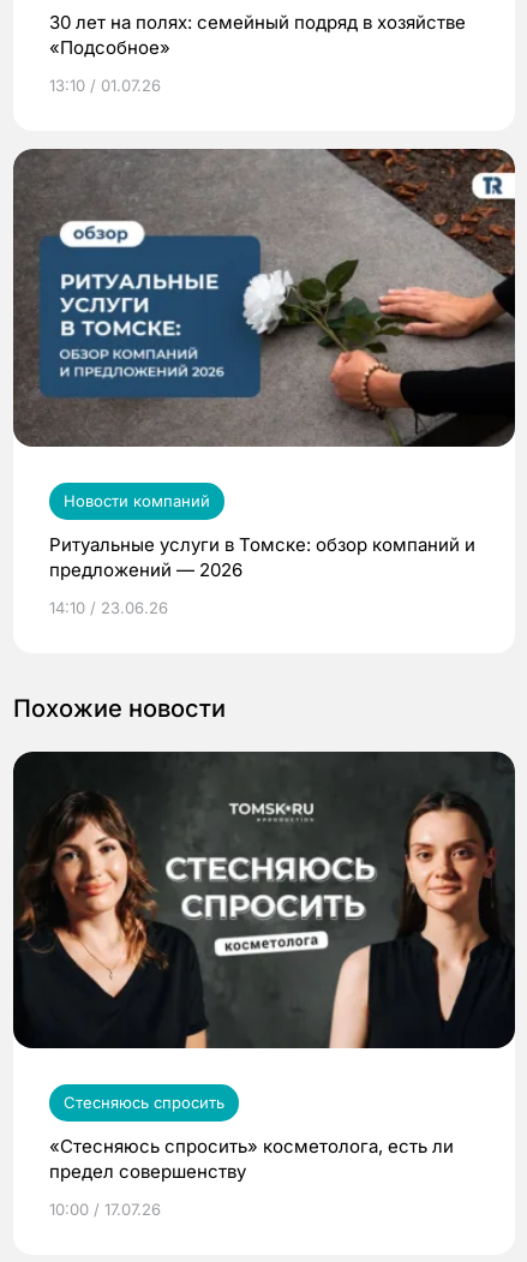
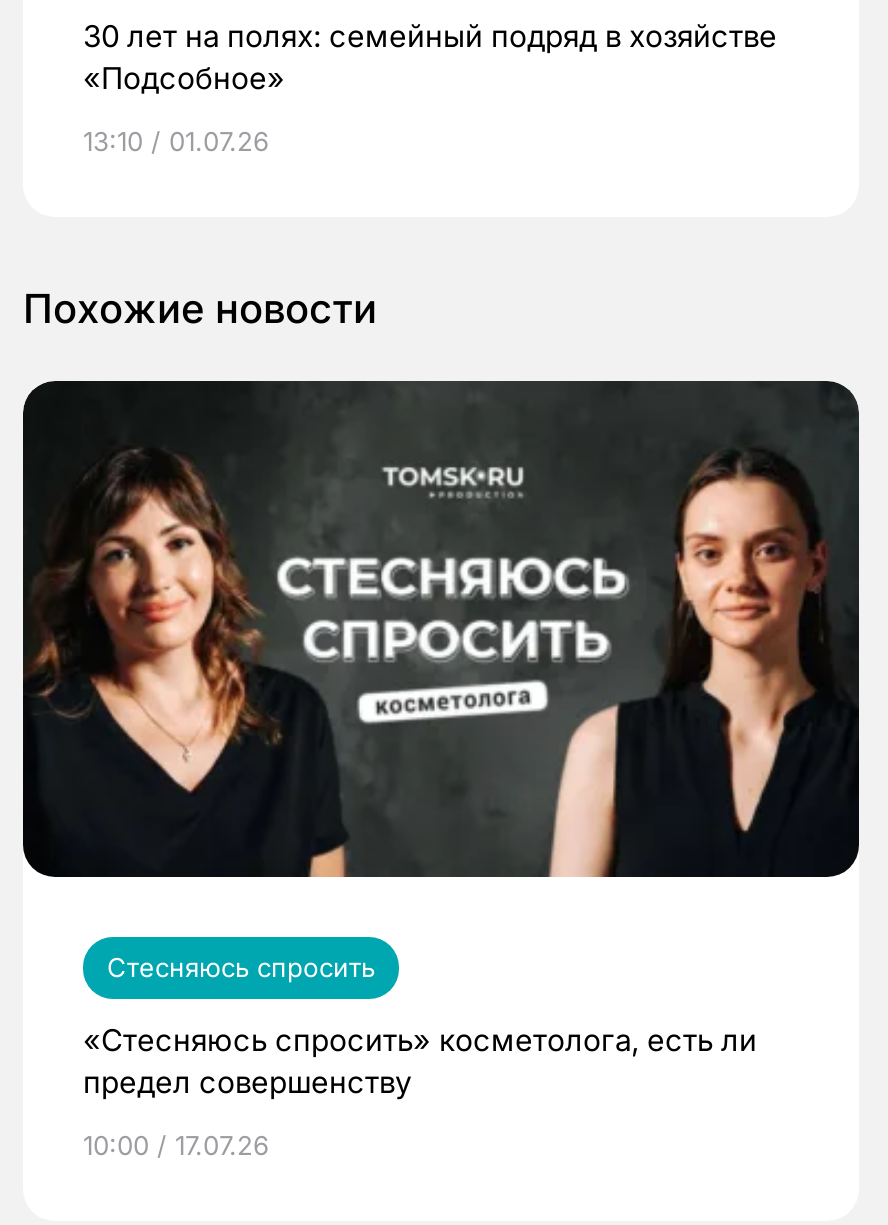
- [image]
- Новости компаний
- Ритуальные услуги в Томске: обзор компаний и
- предложений — 2026
- 14:10 / 23.06.26
